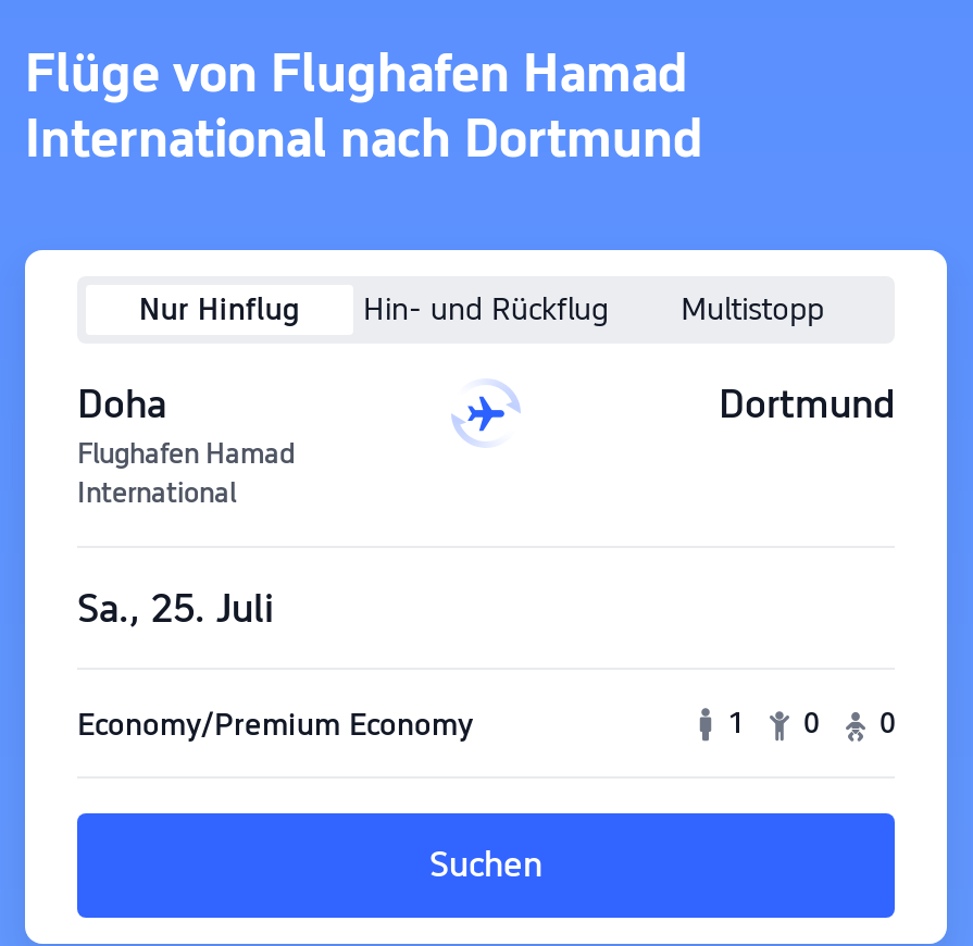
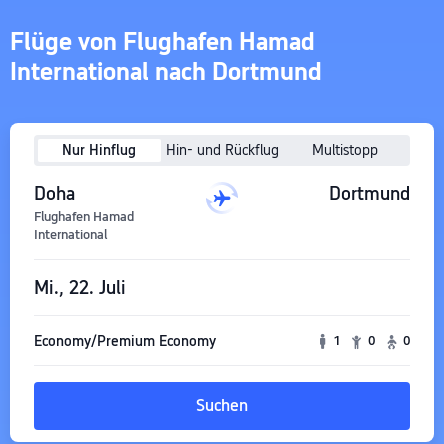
- Sa., 25. Juli
+ Mi., 22. Juli
